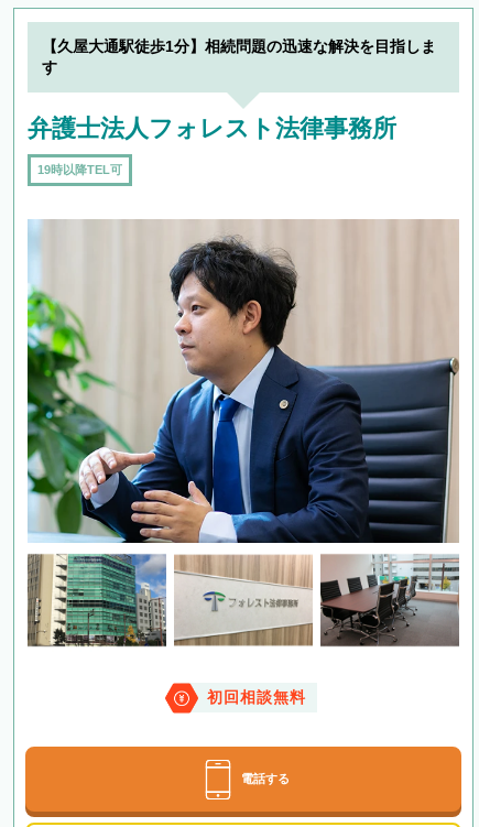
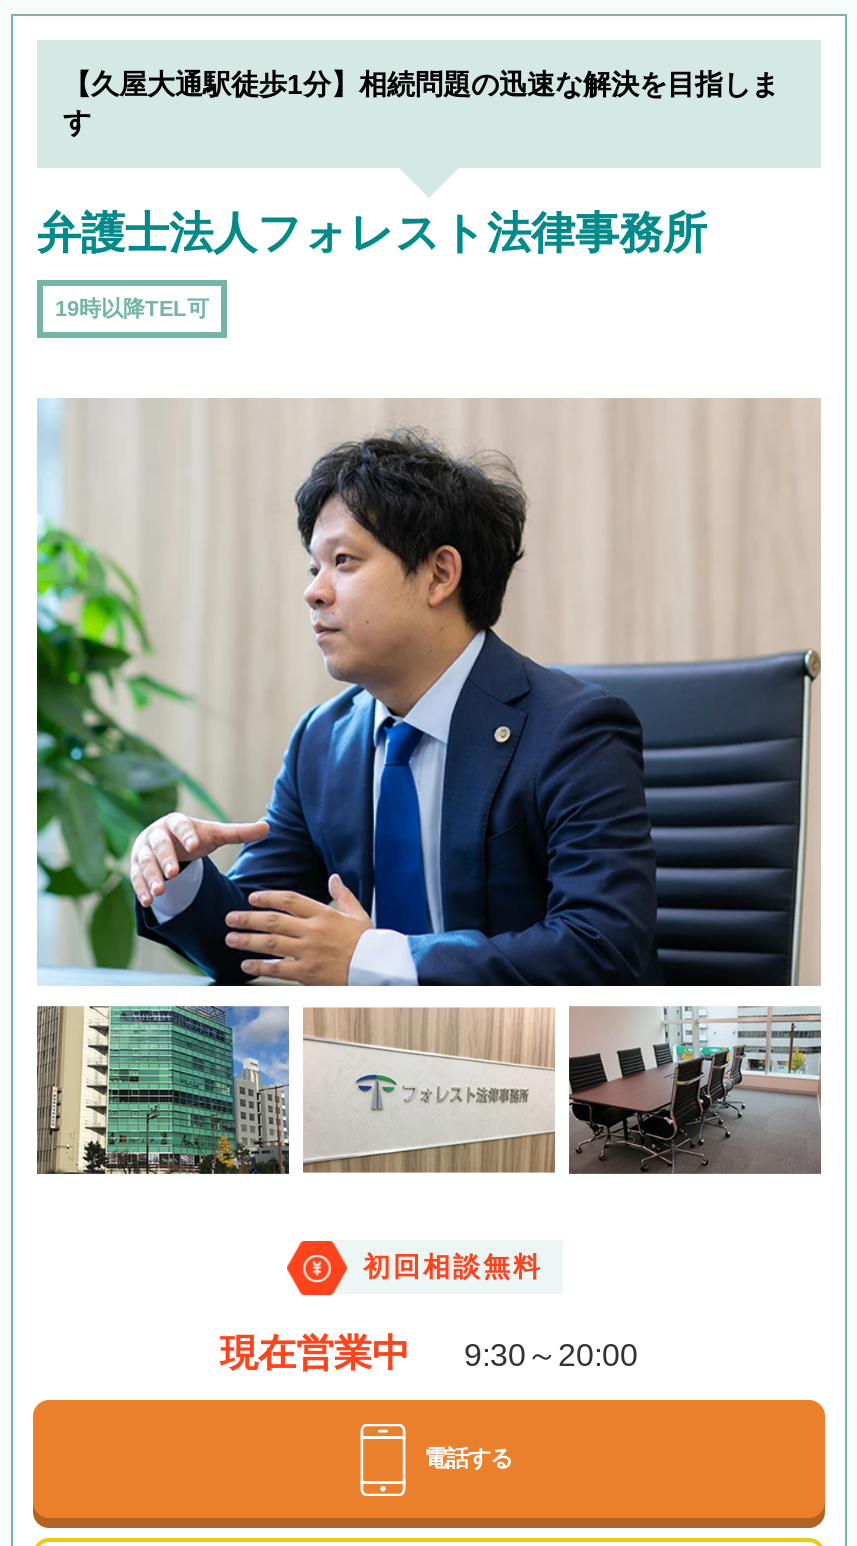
+ 現在営業中
+ 9:30～20:00
